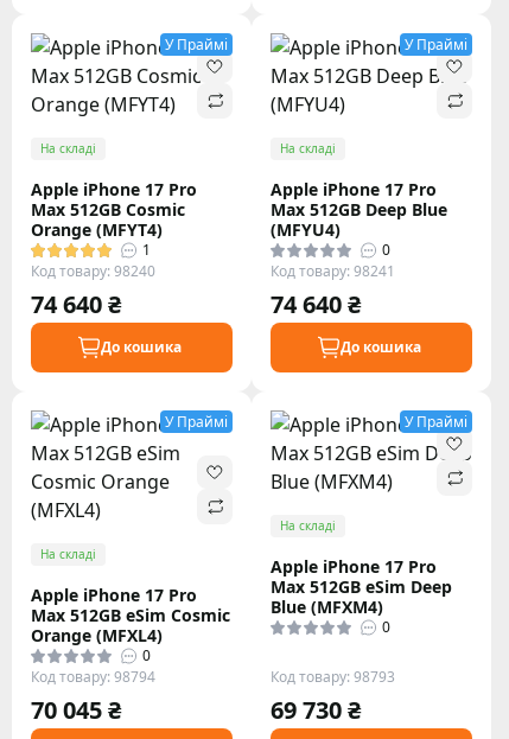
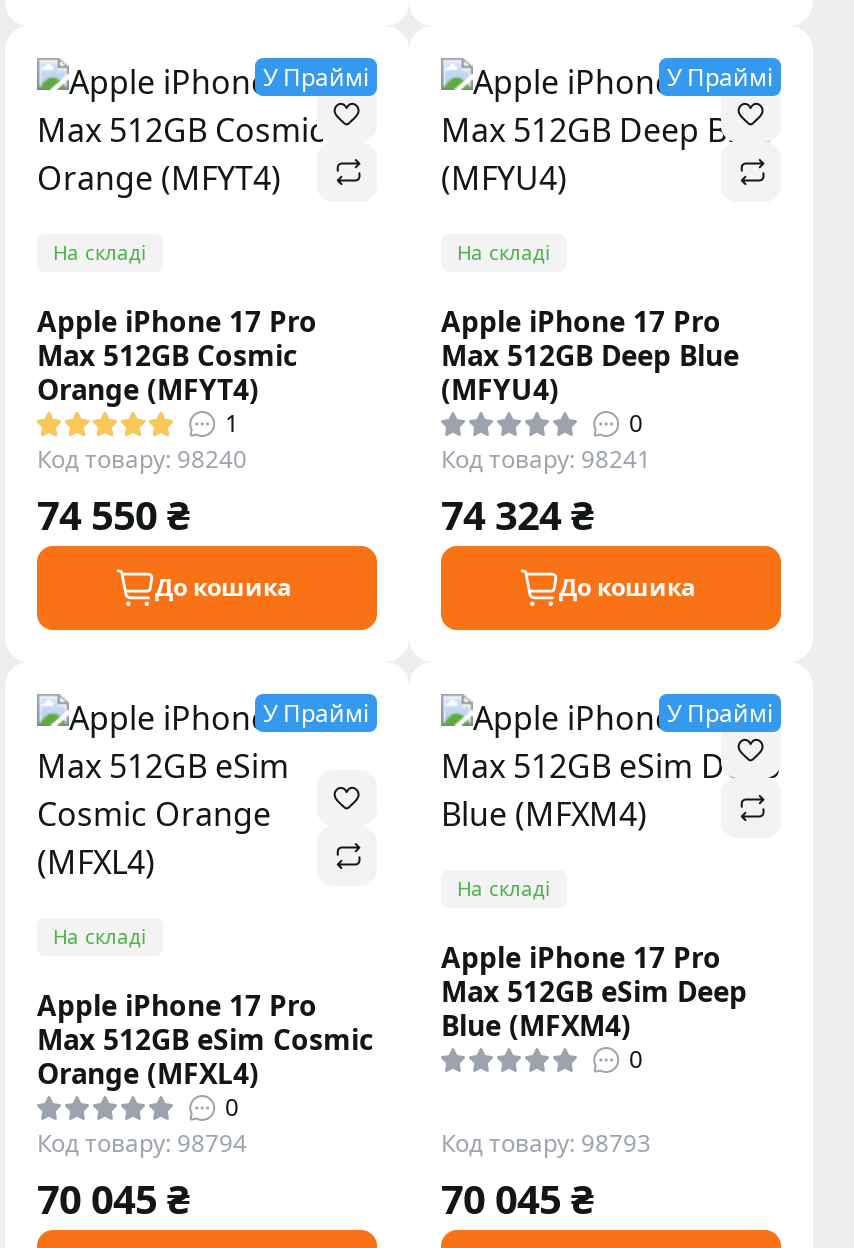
- 74 640 ₴
+ 74 550 ₴

- 74 640 ₴
+ 74 324 ₴

- 69 730 ₴
+ 70 045 ₴
